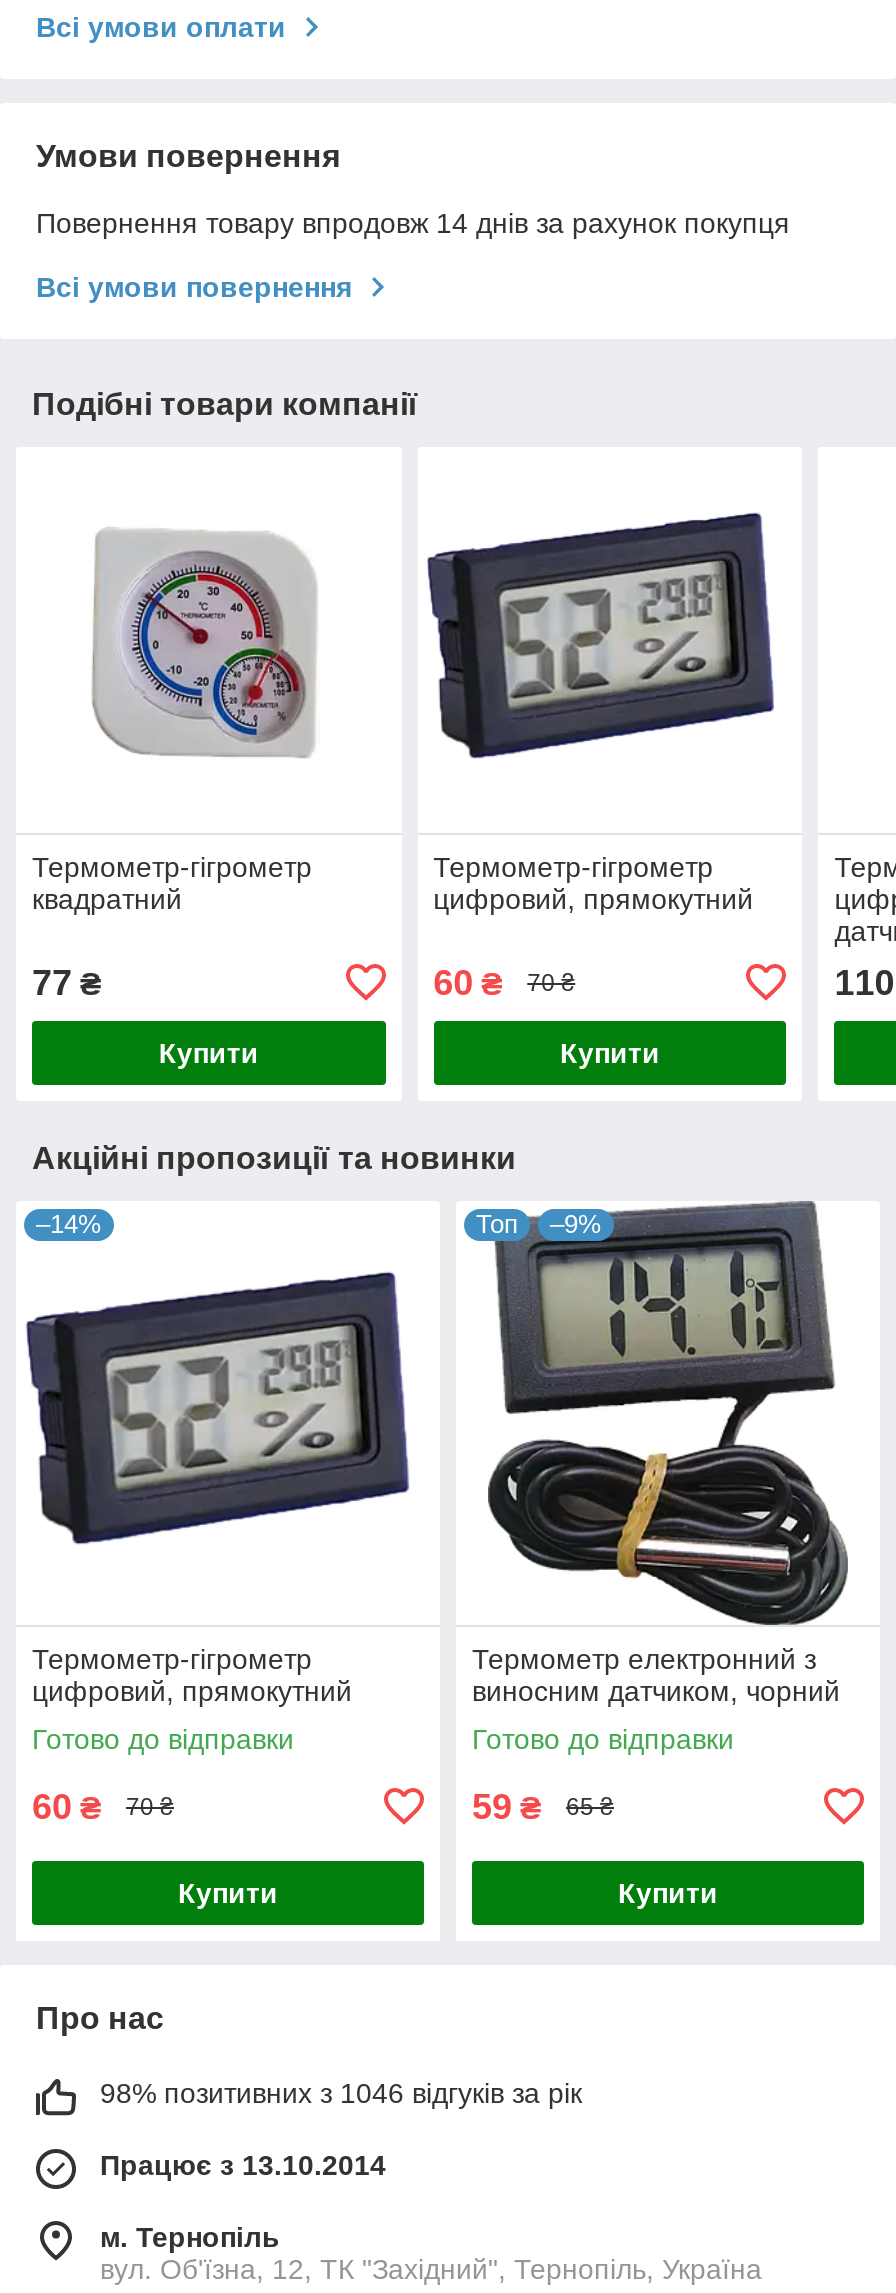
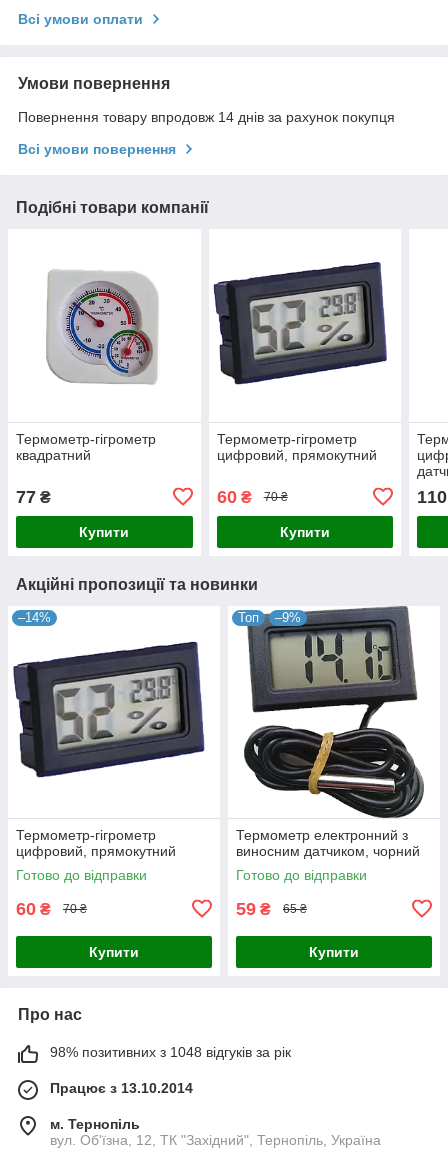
- 98% позитивних з 1046 відгуків за рік
+ 98% позитивних з 1048 відгуків за рік
